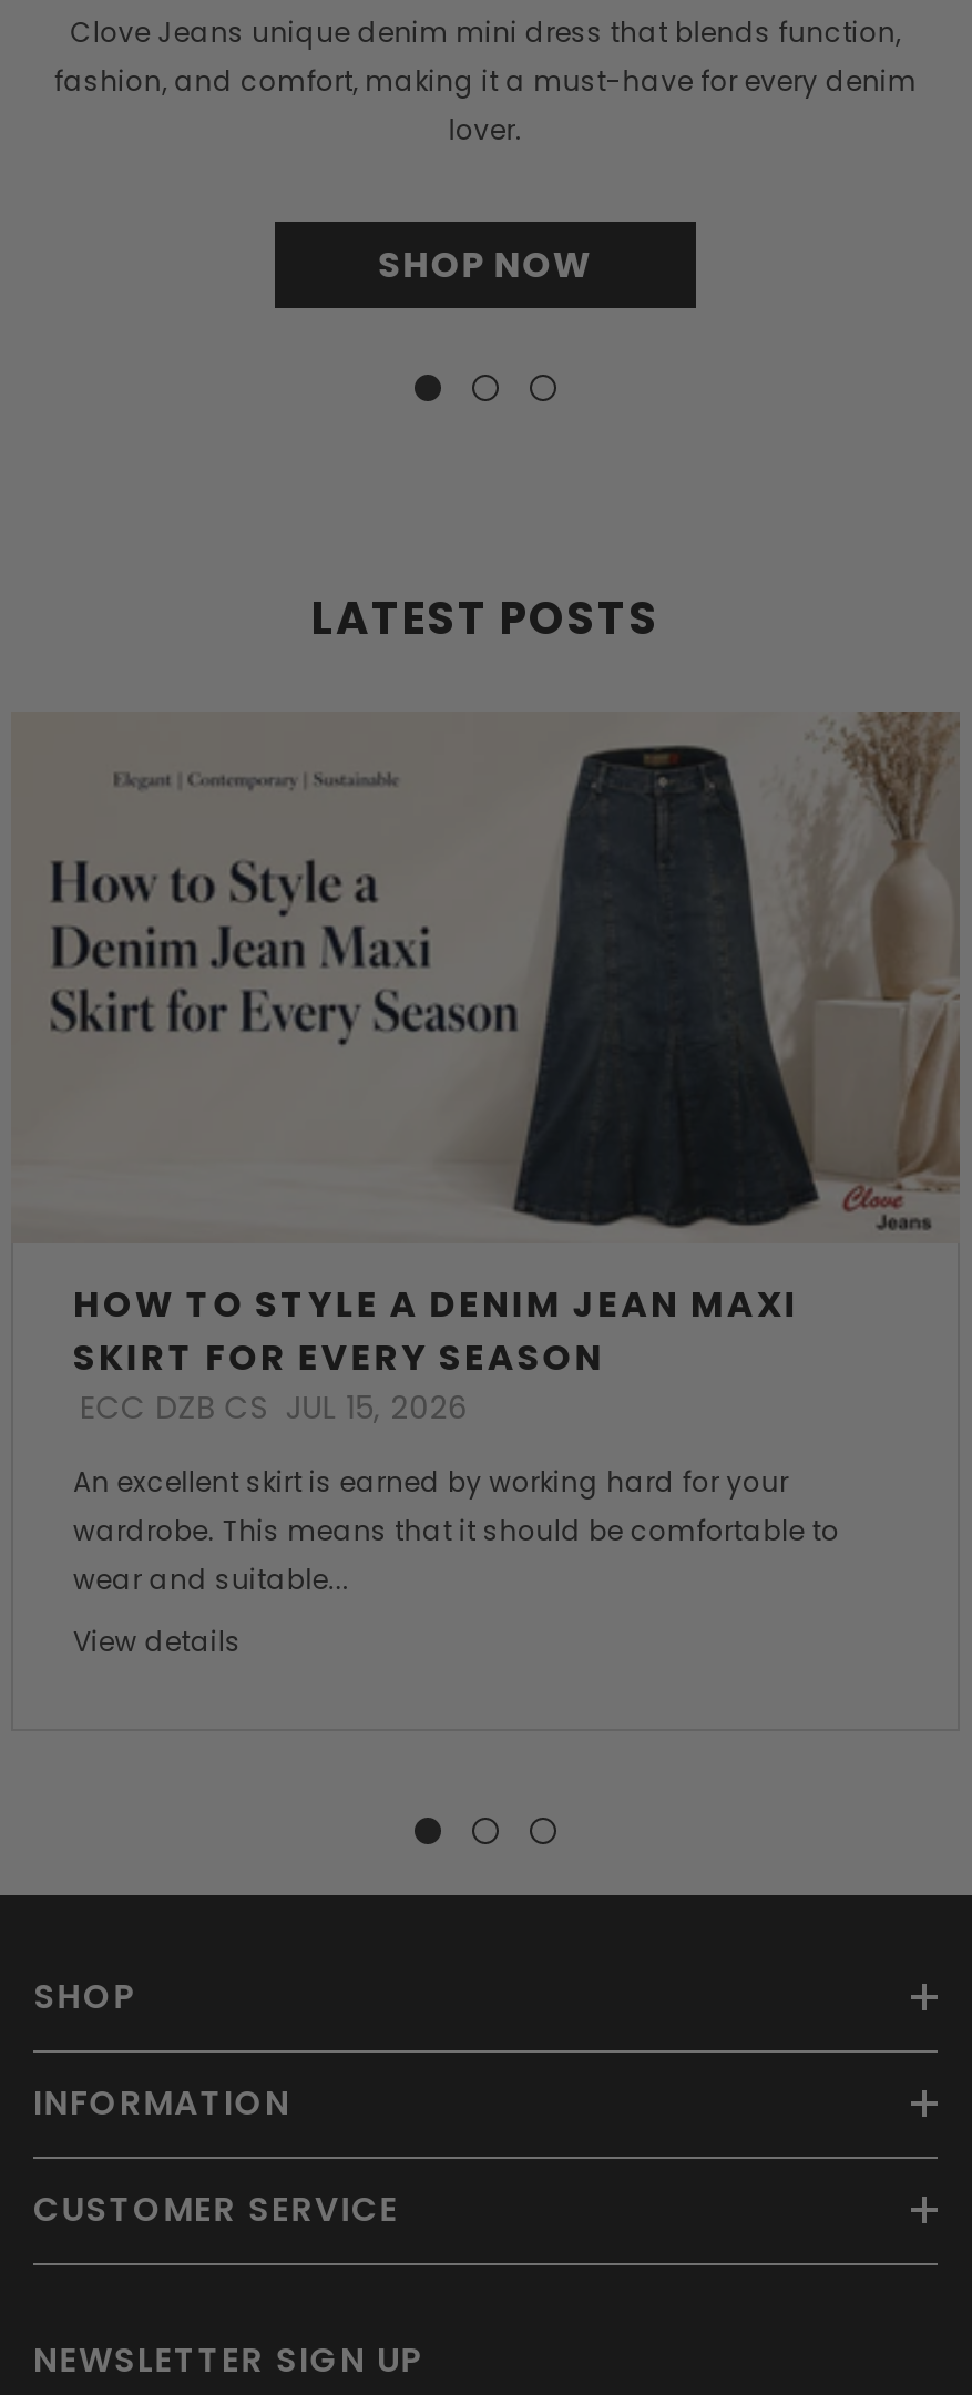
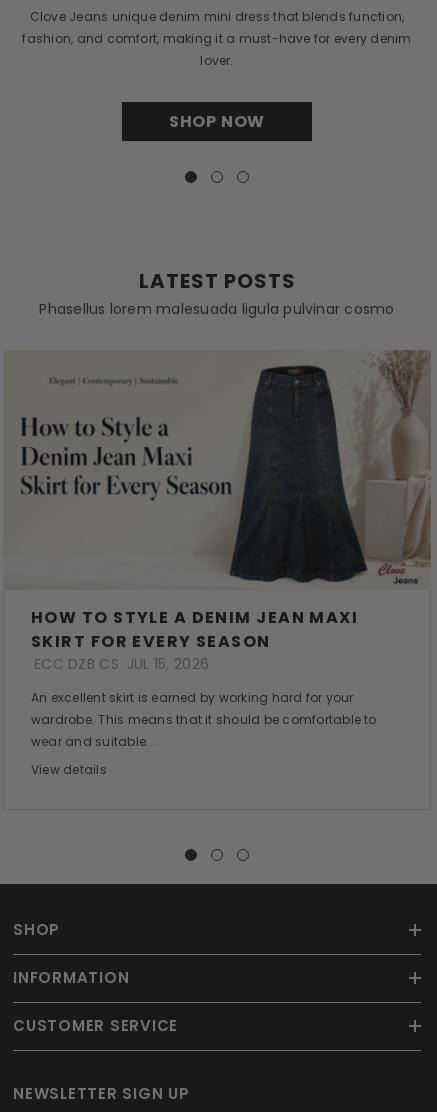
+ Phasellus lorem malesuada ligula pulvinar cosmo
